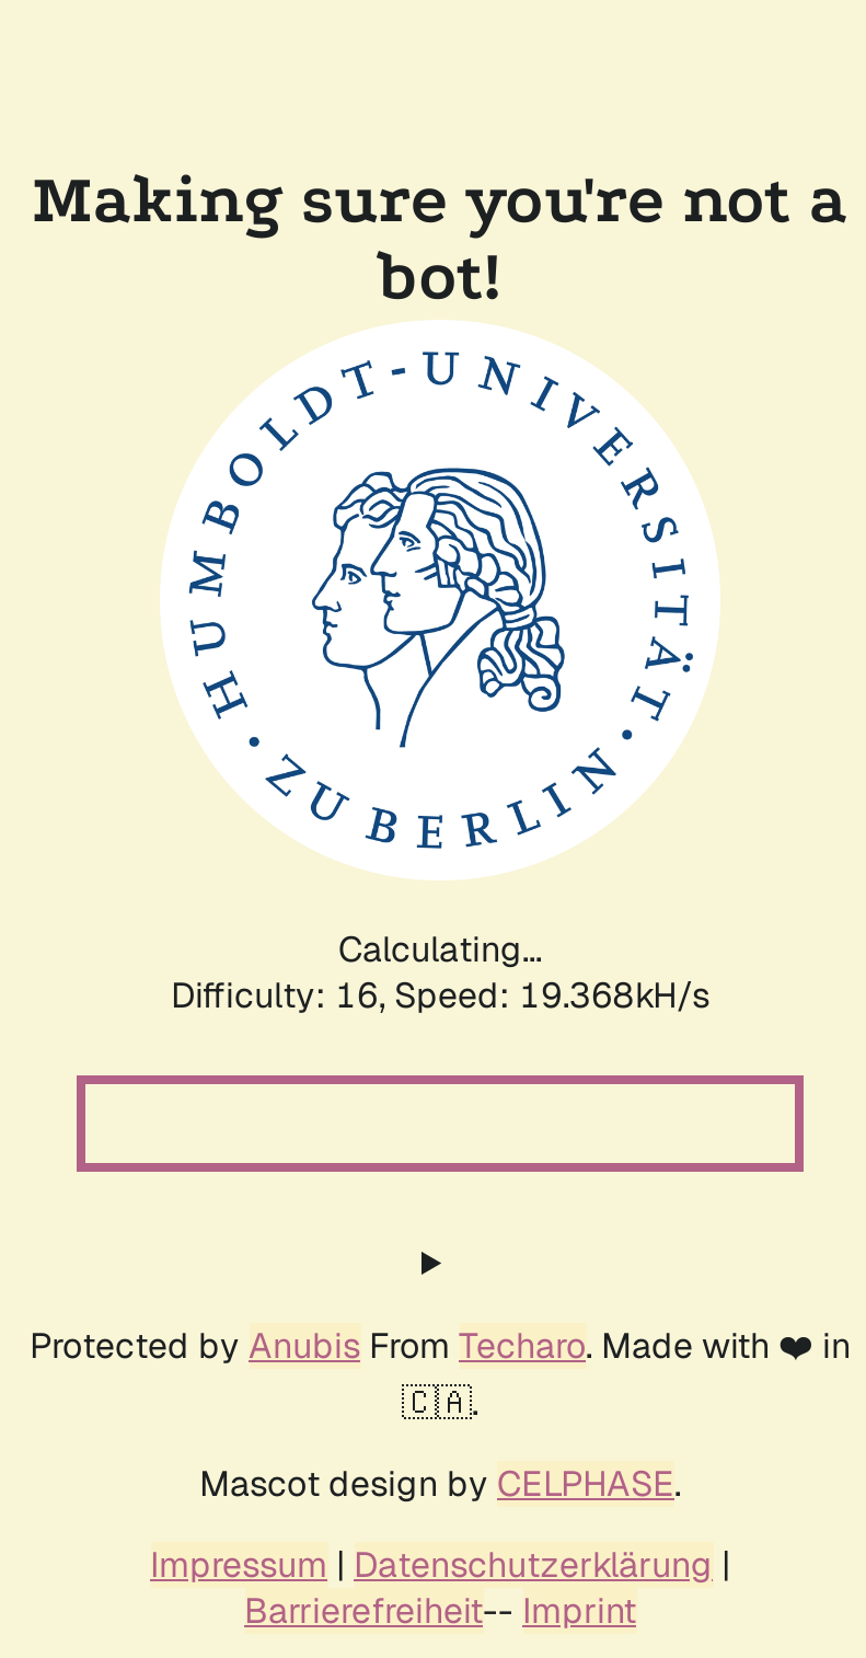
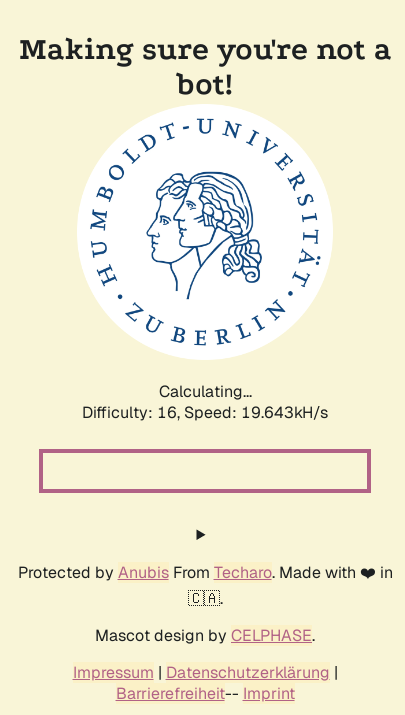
- Difficulty: 16, Speed: 19.368kH/s
+ Difficulty: 16, Speed: 19.643kH/s
